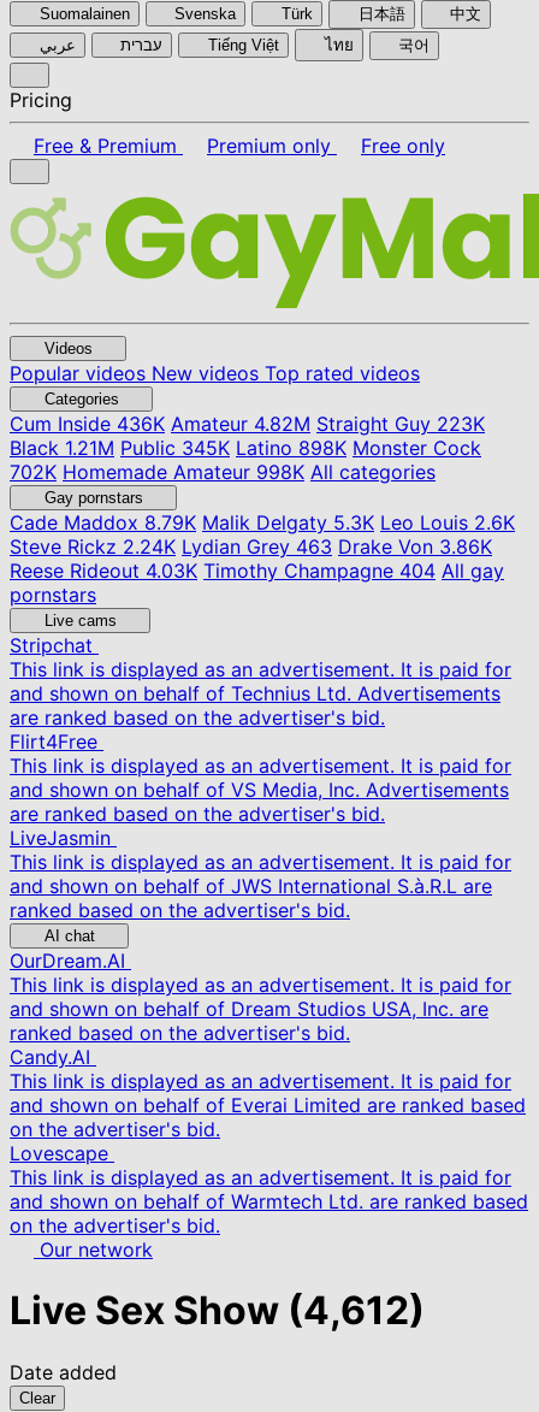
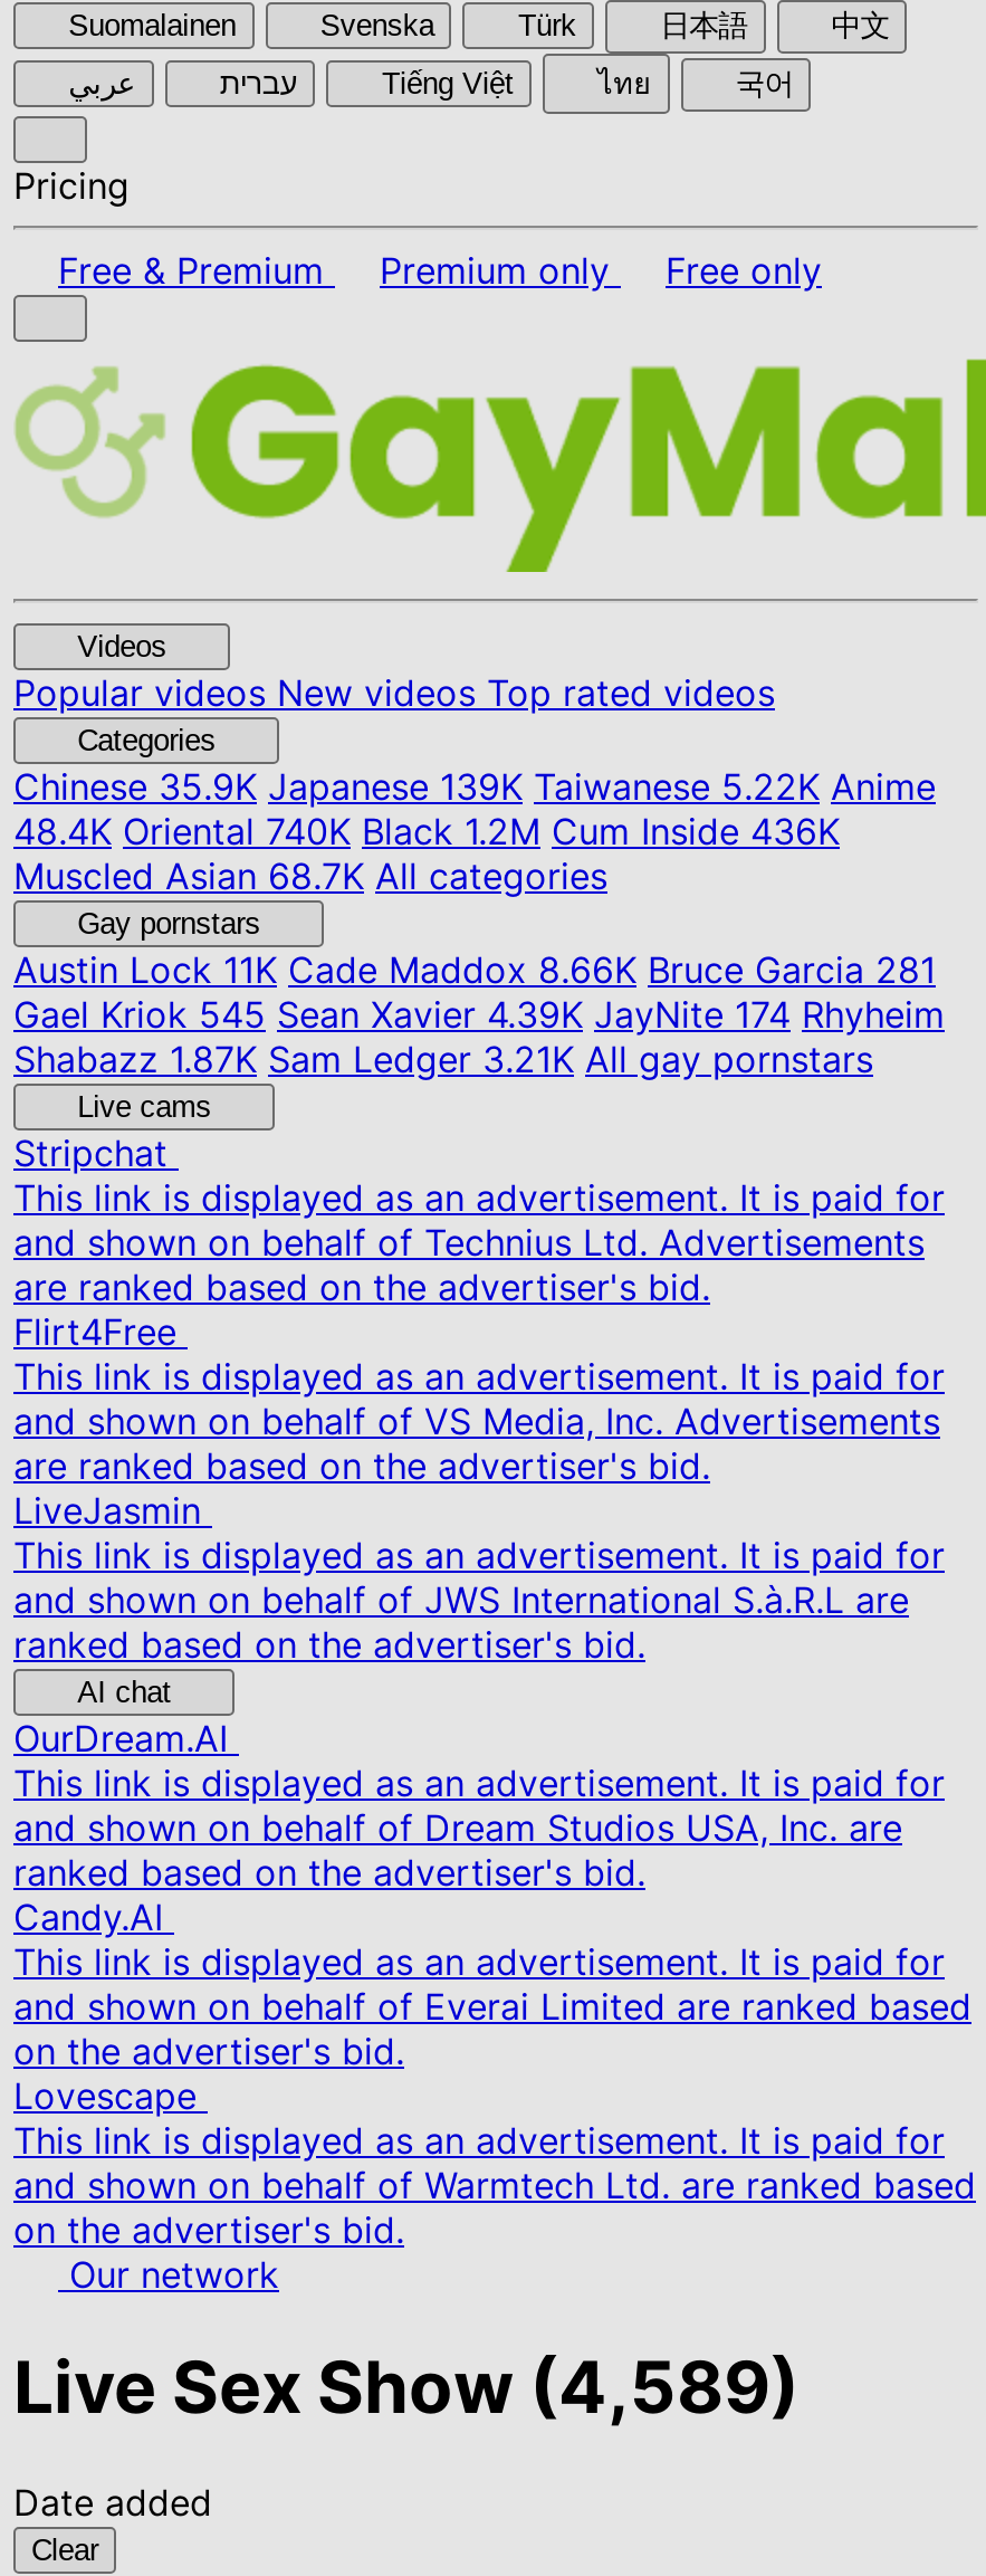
- Cum Inside436K Amateur 4.82M Straight Guy 223K
- Black 1.21M Public 345K Latino 898K Monster Cock
- 702K Homemade Amateur 998K All categories
+ Chinese35.9K Japanese 139K Taiwanese 5.22K Anime
+ 48.4K Oriental 740K Black 1.2M Cum Inside 436K
+ Muscled Asian 68.7K All categories

- Cade Maddox8.79K Malik Delgaty 5.3K Leo Louis 2.6K
- Steve Rickz 2.24K Lydian Grey463 Drake Von 3.86K
- Reese Rideout 4.03K Timothy Champagne 404 All gay
- pornstars
+ Austin Lock11K Cade Maddox 8.66K Bruce Garcia 281
+ Gael Kriok 545 Sean Xavier 4.39K JayNite 174 Rhyheim
+ Shabazz 1.87K Sam Ledger 3.21K All gay pornstars

- Live Sex Show (4,612)
+ Live Sex Show (4,589)
